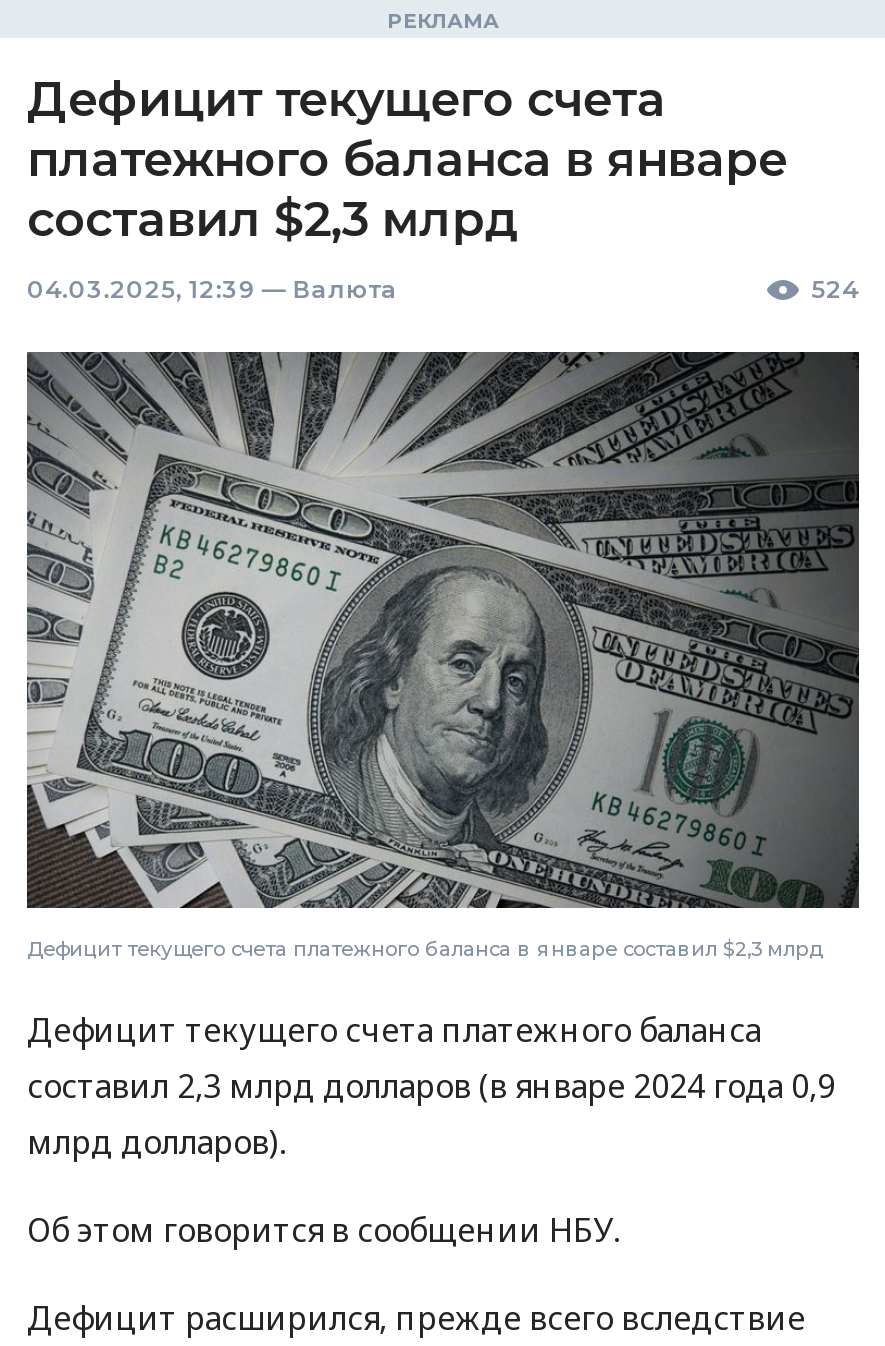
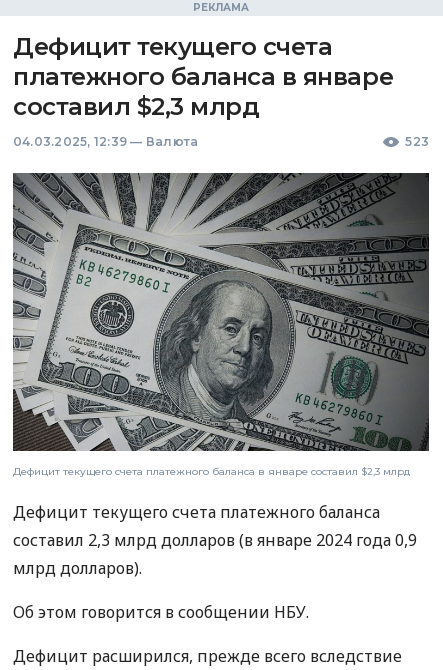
- 524
+ 523
